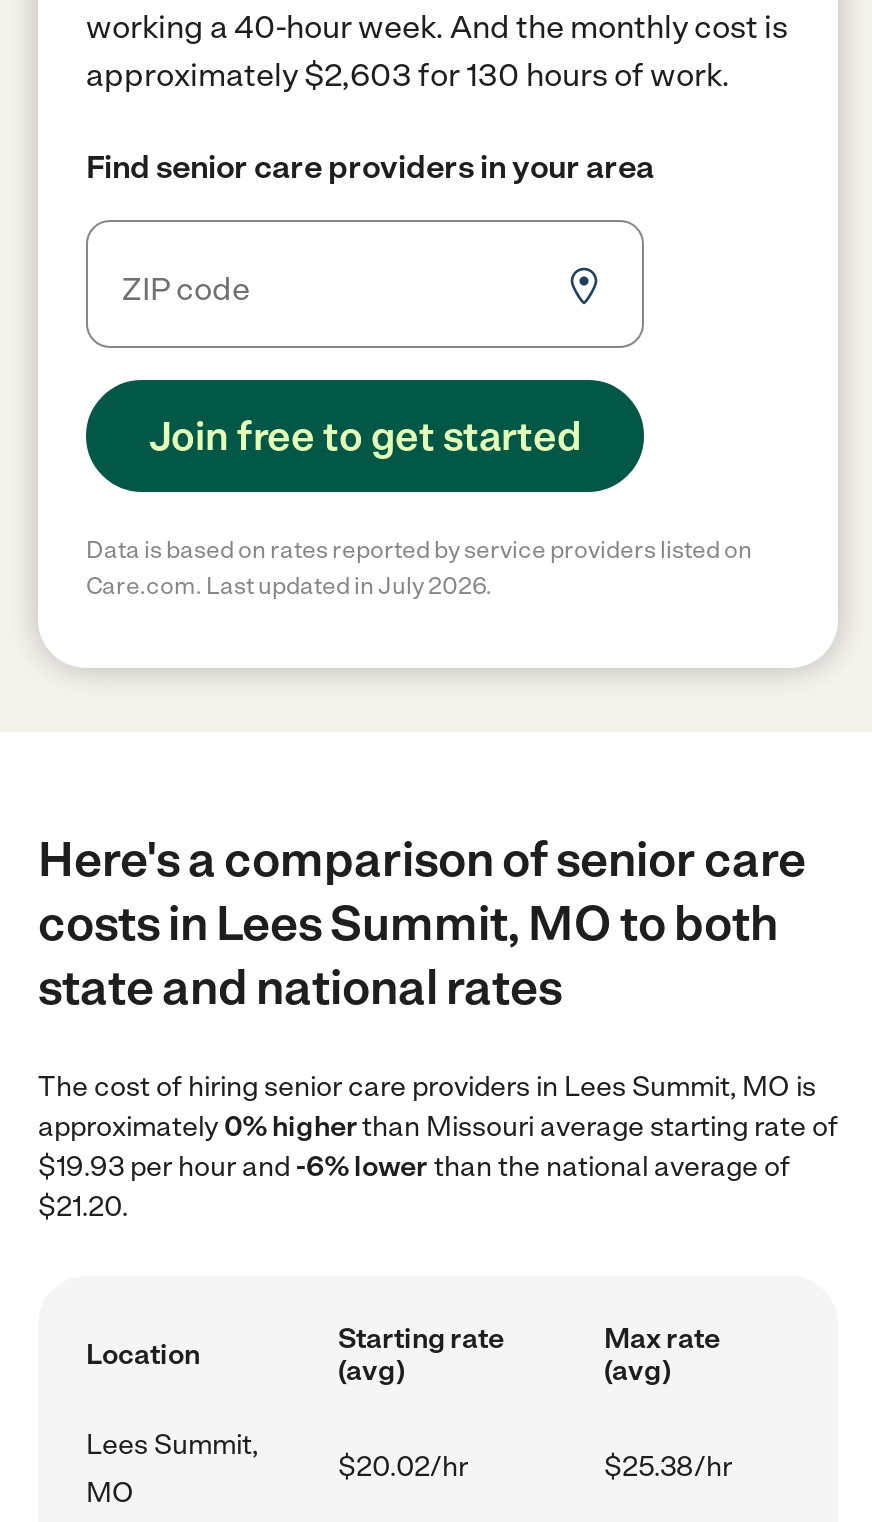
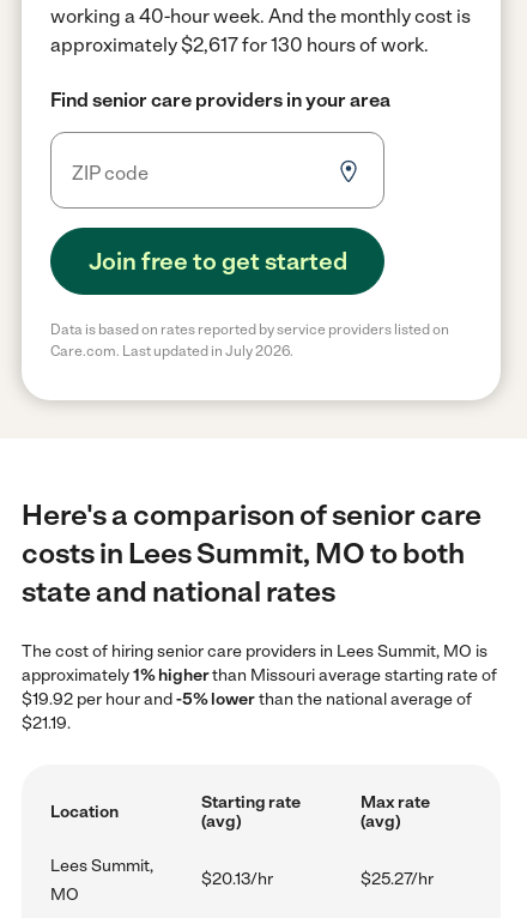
- approximately $2,603 for 130 hours of work.
+ approximately $2,617 for 130 hours of work.

- approximately 0% higherthan Missouri average starting rate of
+ approximately 1% higherthan Missouri average starting rate of

- $19.93 per hour and -6% lower than the national average of
+ $19.92 per hour and -5% lower than the national average of

- $21.20.
+ $21.19.

- $20.02/hr
- $25.38/hr
+ $20.13/hr
+ $25.27/hr
